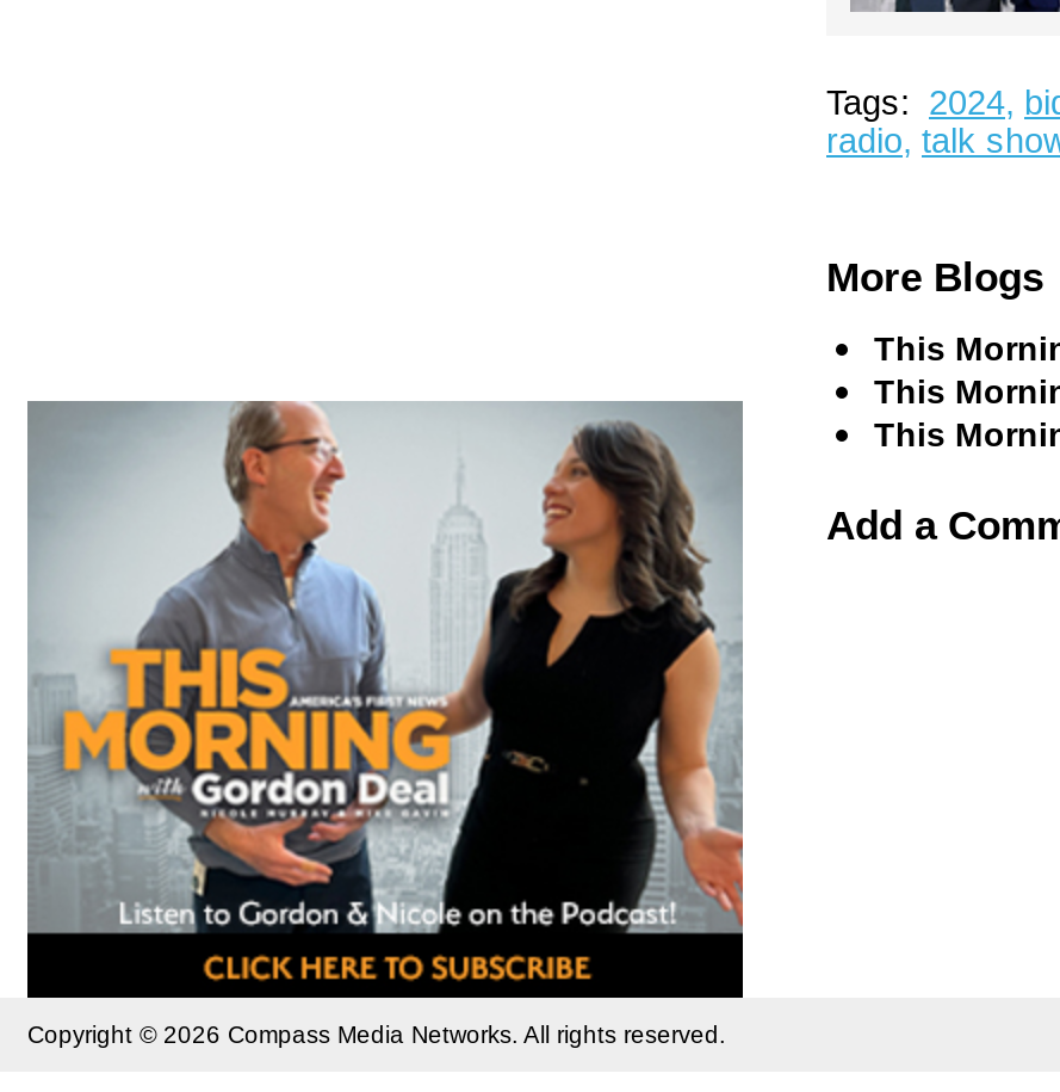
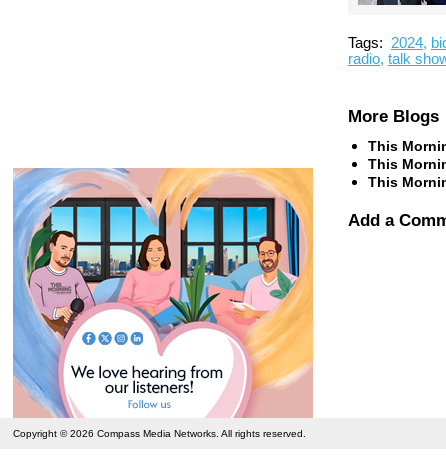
- [image]
+ [image]
